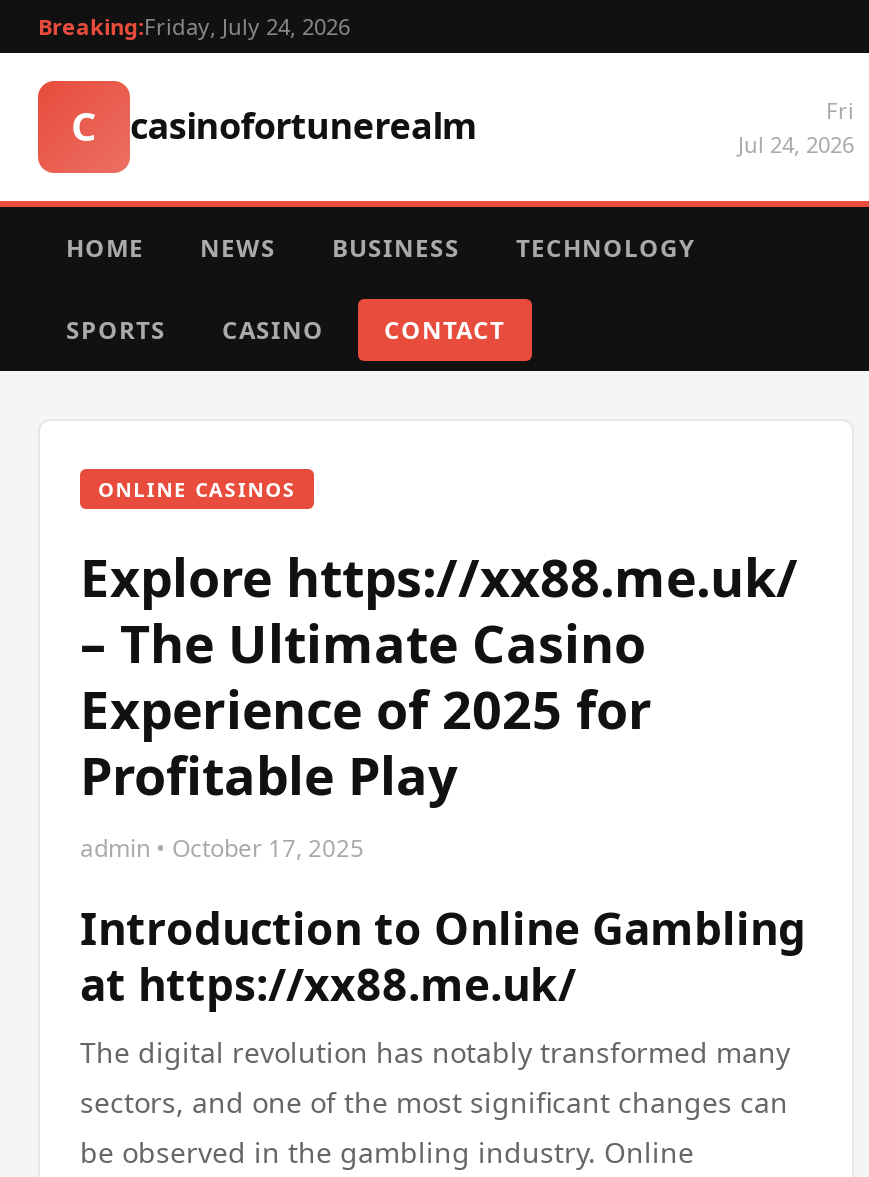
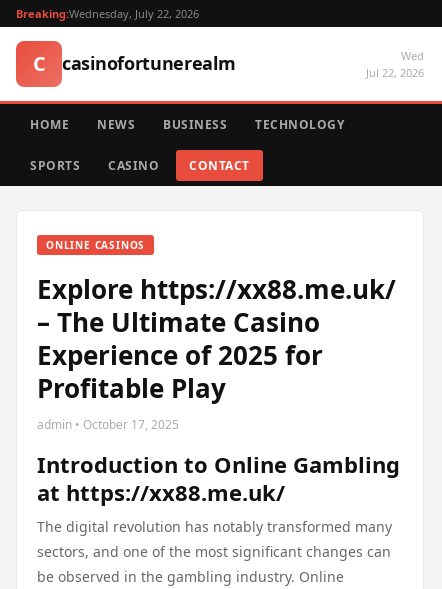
- Breaking:Friday, July 24, 2026
+ Breaking:Wednesday, July 22, 2026

- Fri
- Jul 24, 2026
+ Wed
+ Jul 22, 2026
